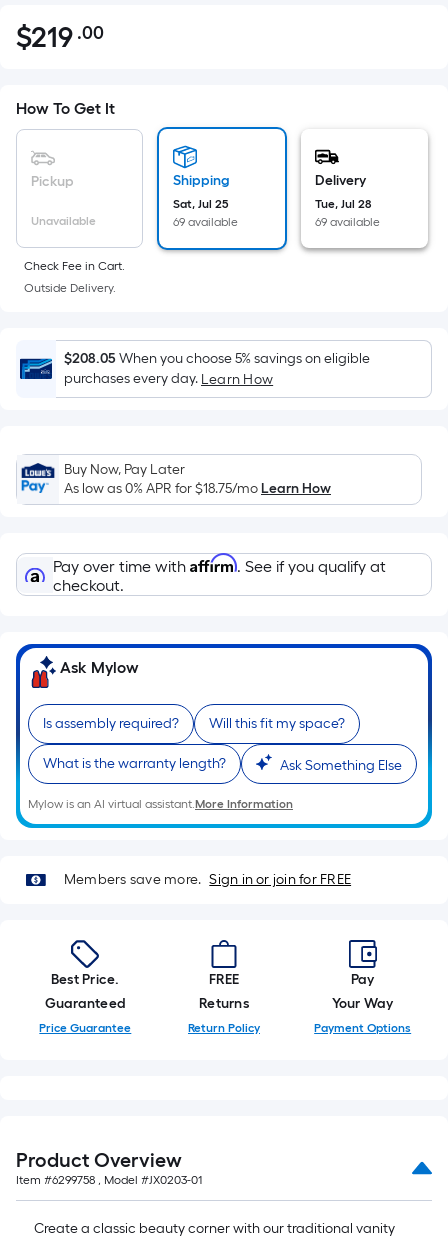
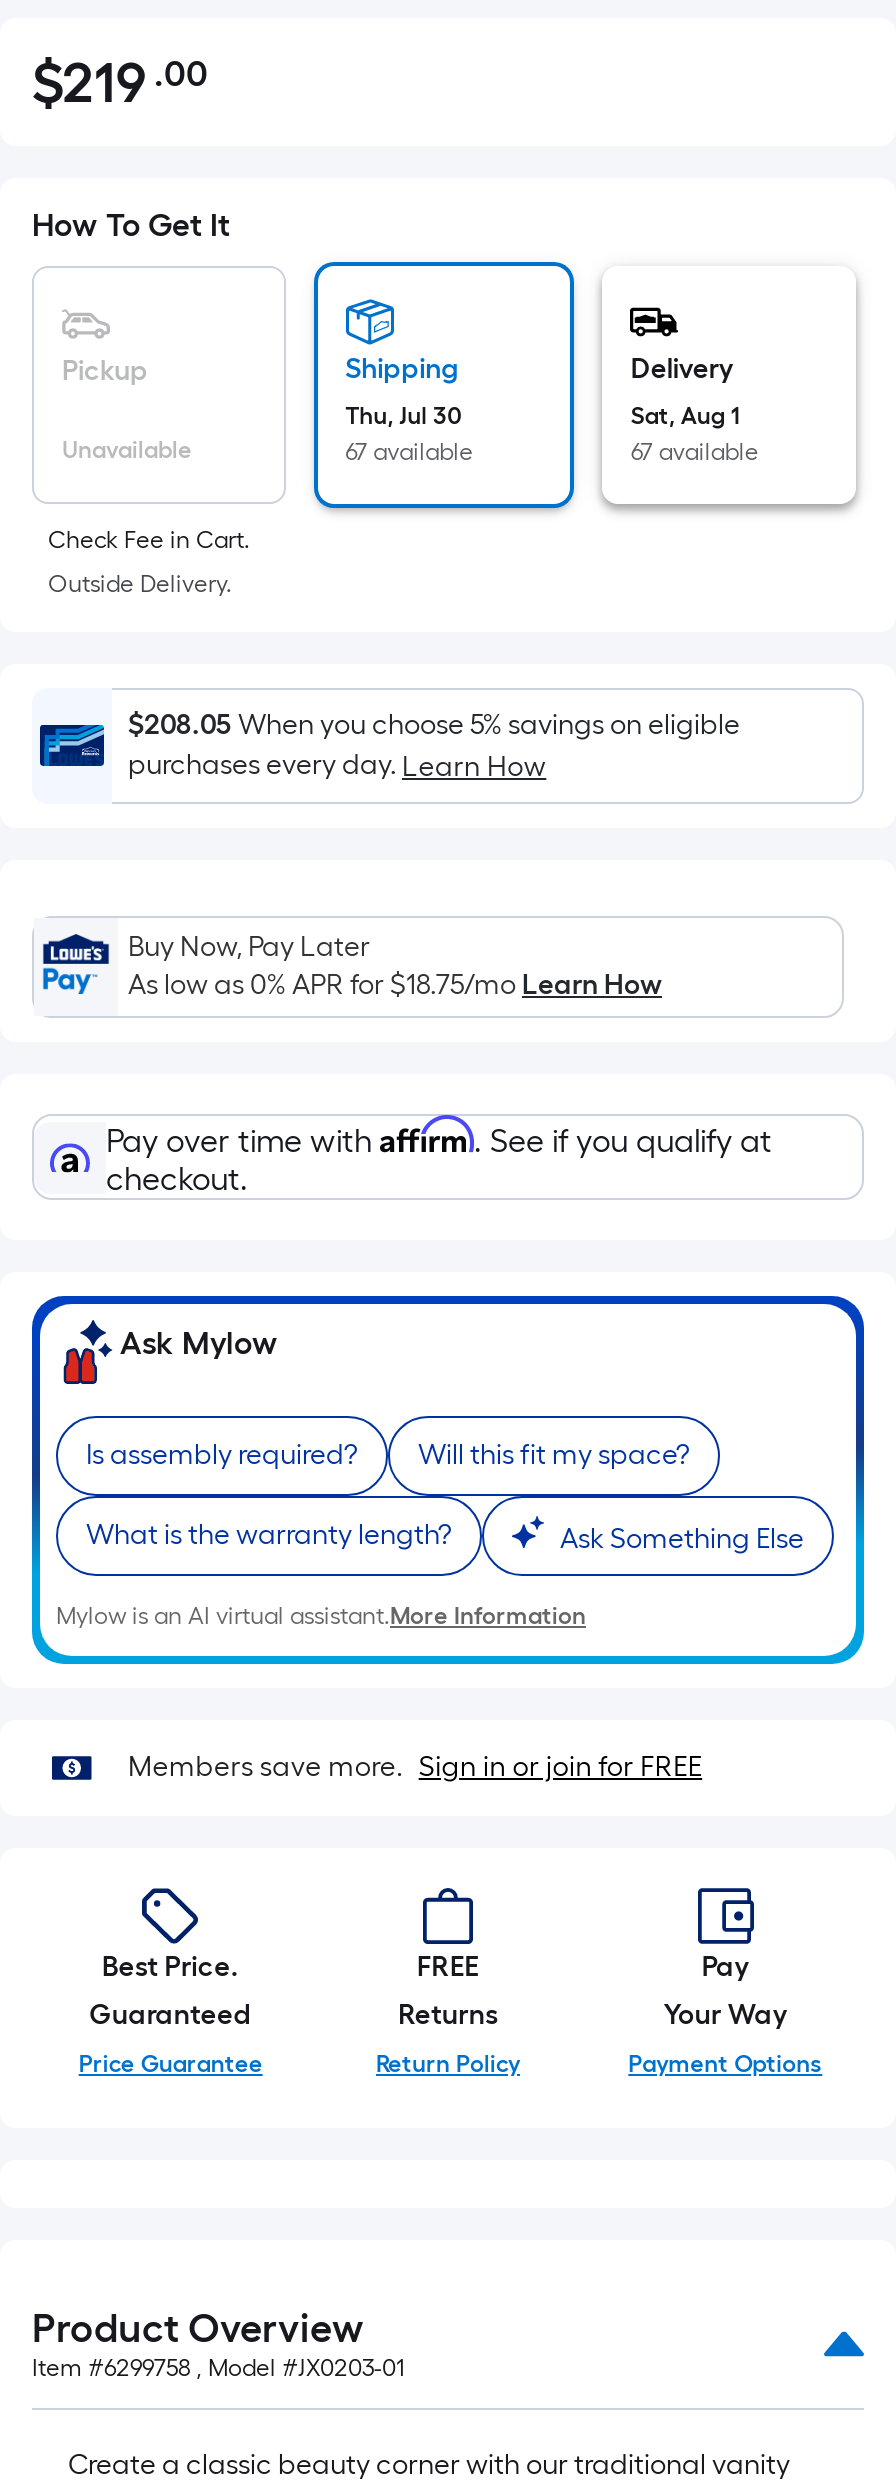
- Sat, Jul 25
+ Thu, Jul 30

- Tue, Jul 28
- 69 available
+ Sat, Aug 1
+ 67 available

- 69 available
+ 67 available
